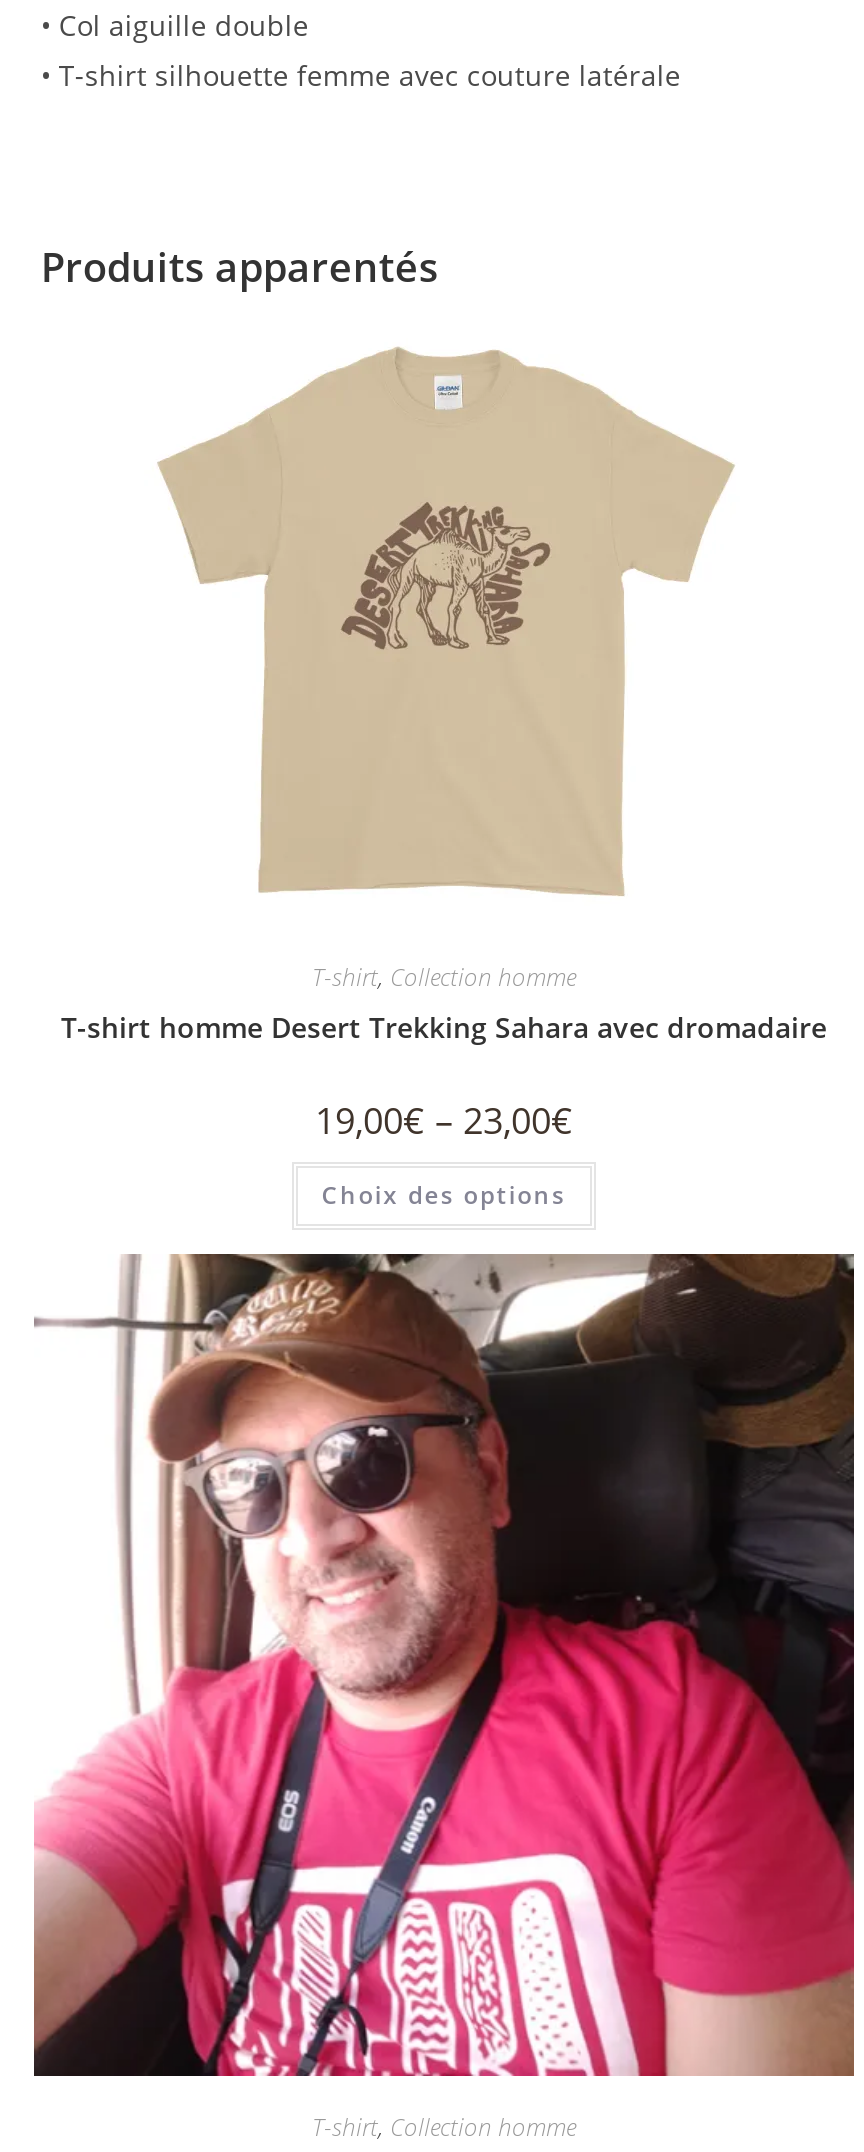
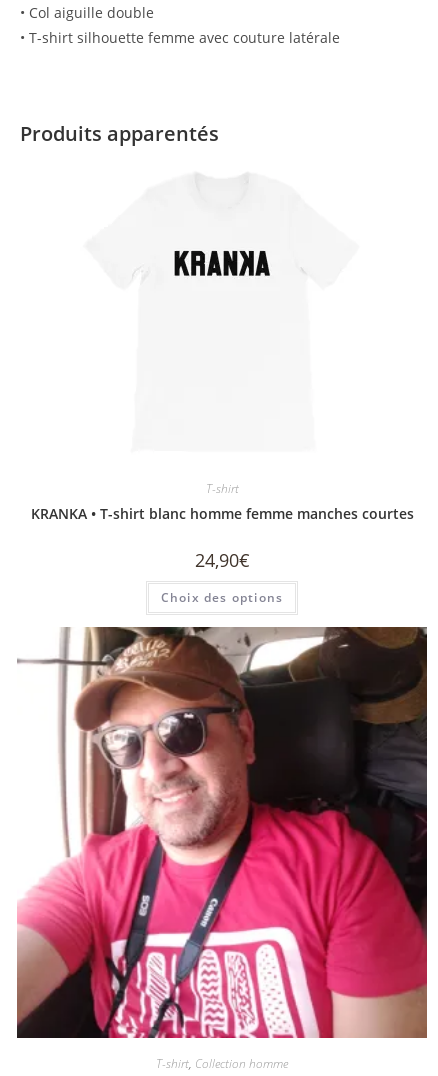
- [image]

- T-shirt, Collection homme
- T-shirt homme Desert Trekking Sahara avec dromadaire
+ T-shirt
+ KRANKA • T-shirt blanc homme femme manches courtes

- 19,00€– 23,00€
+ 24,90€
